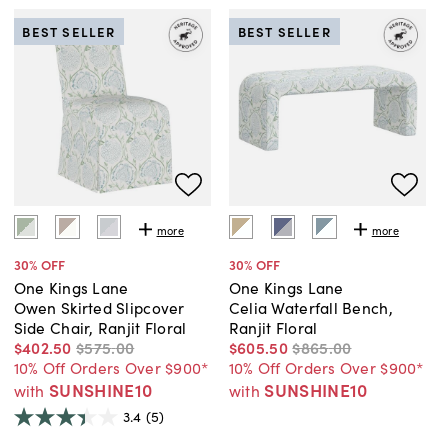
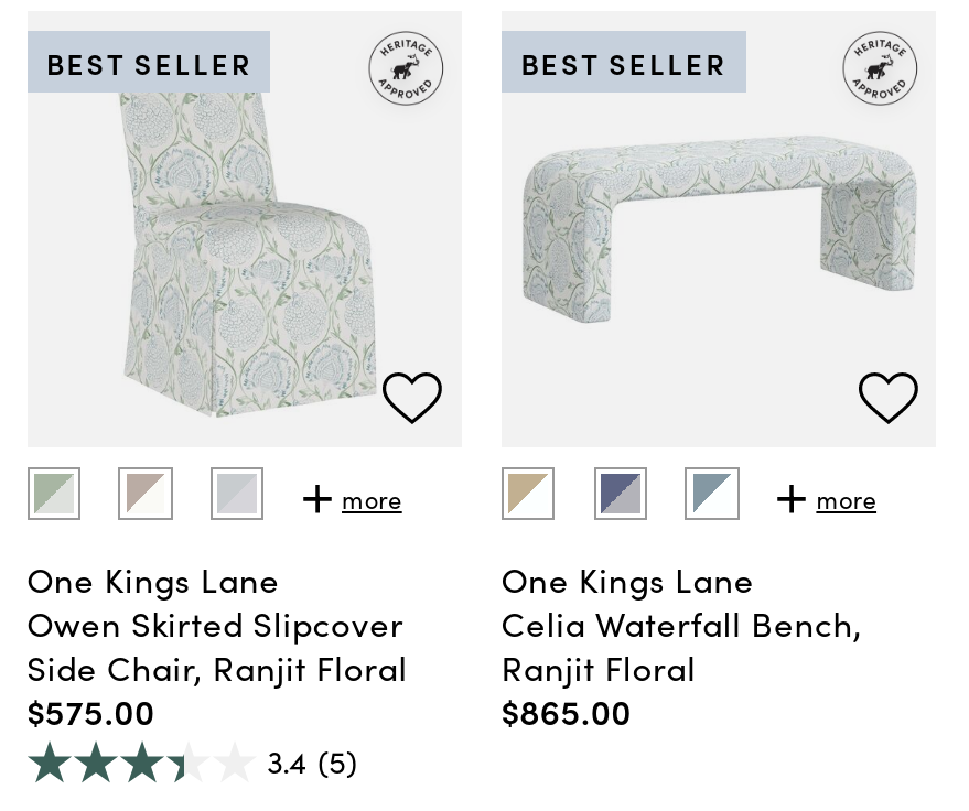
- 30% OFF

- 30% OFF

- $402. 50 $575.00
- 10% Off Orders Over $900*
- with SUNSHINE10
+ $575.00

- $605. 50 $865.00
- 10% Off Orders Over $900*
- with SUNSHINE10
+ $865.00
